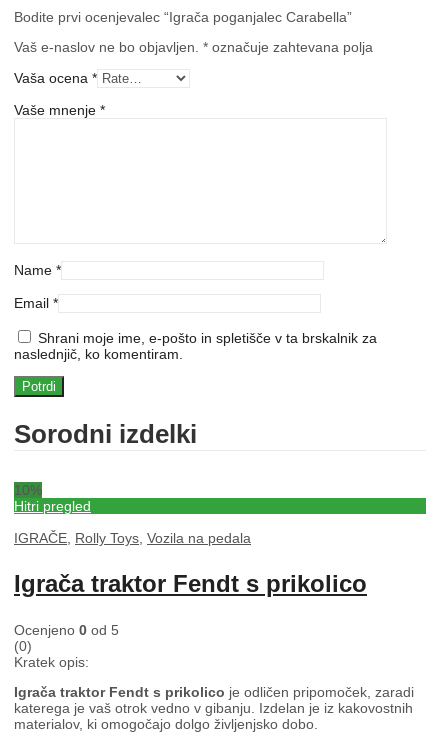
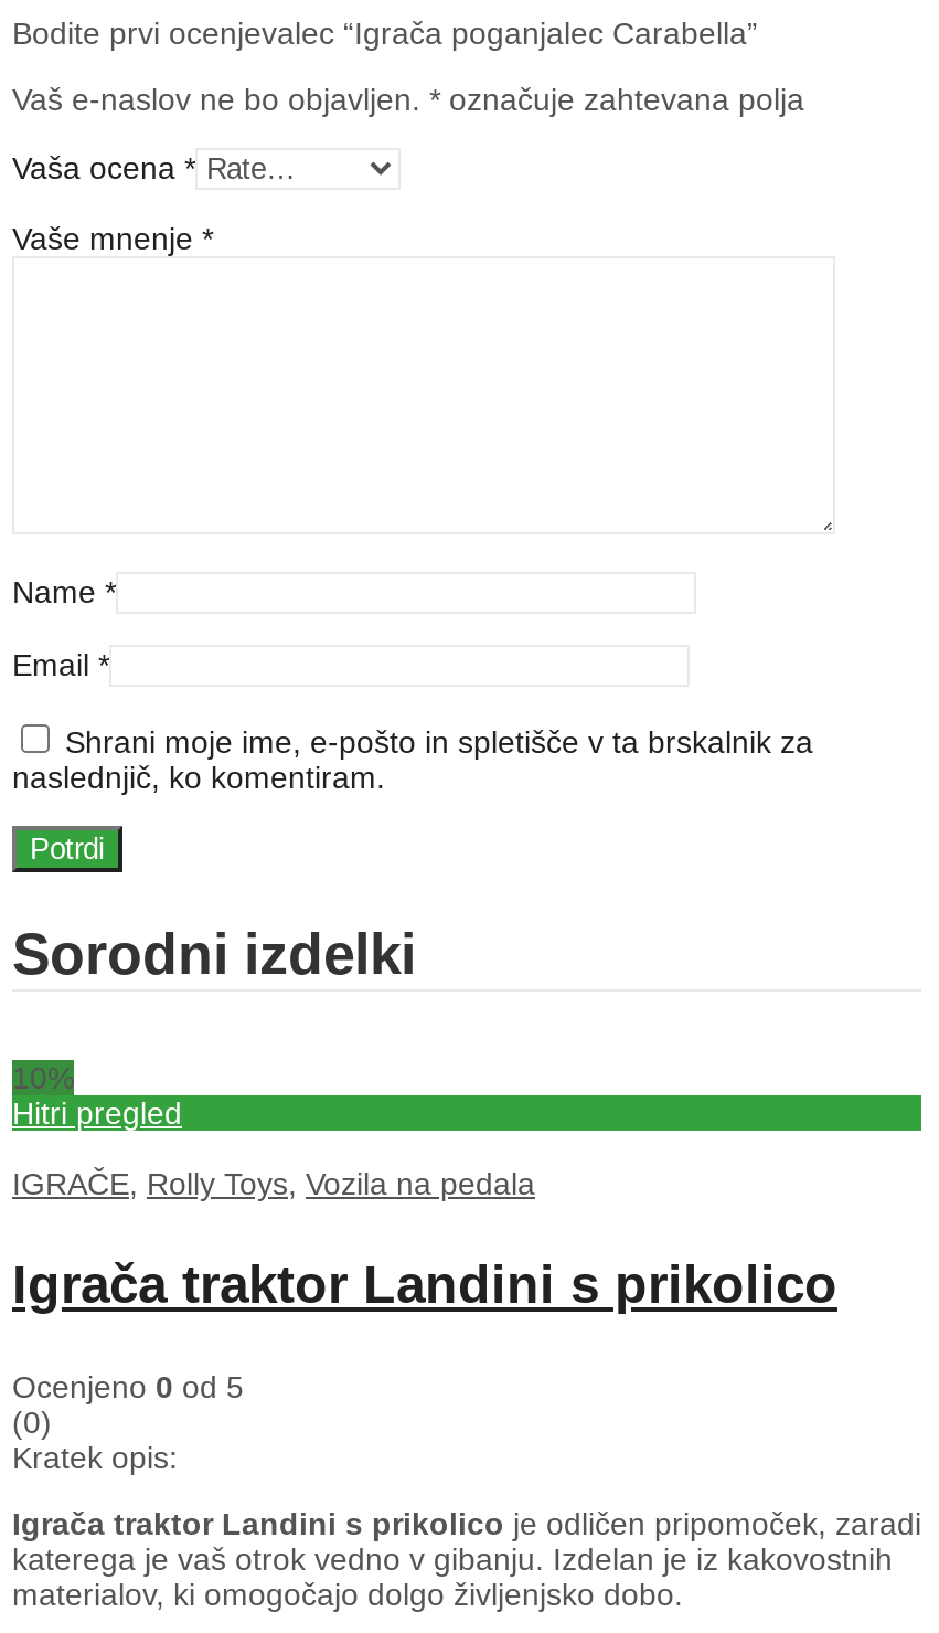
- Igrača traktor Fendt s prikolico
+ Igrača traktor Landini s prikolico

- Igrača traktor Fendt s prikolico je odličen pripomoček, zaradi
+ Igrača traktor Landini s prikolico je odličen pripomoček, zaradi
